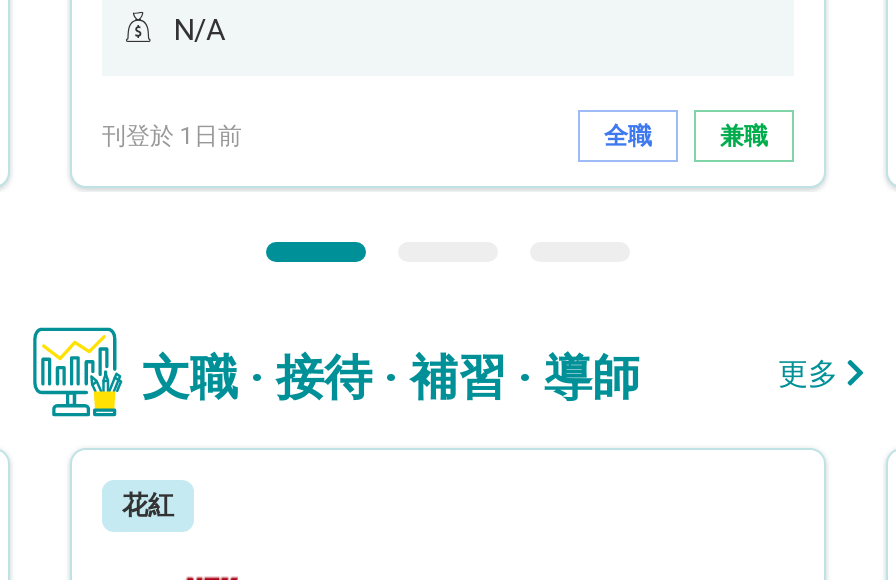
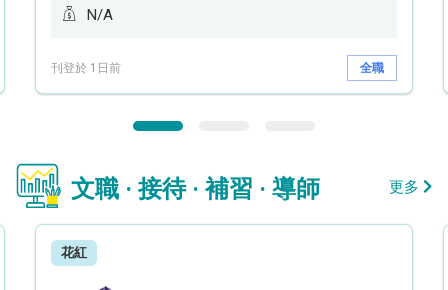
- 兼職
